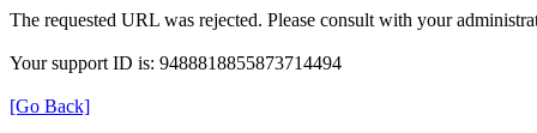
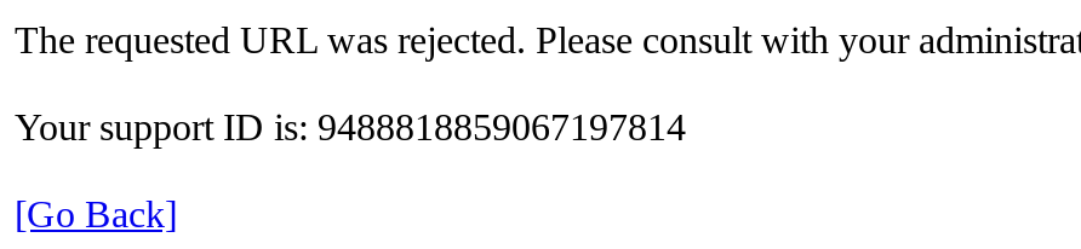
- Your support ID is: 9488818855873714494
+ Your support ID is: 9488818859067197814
